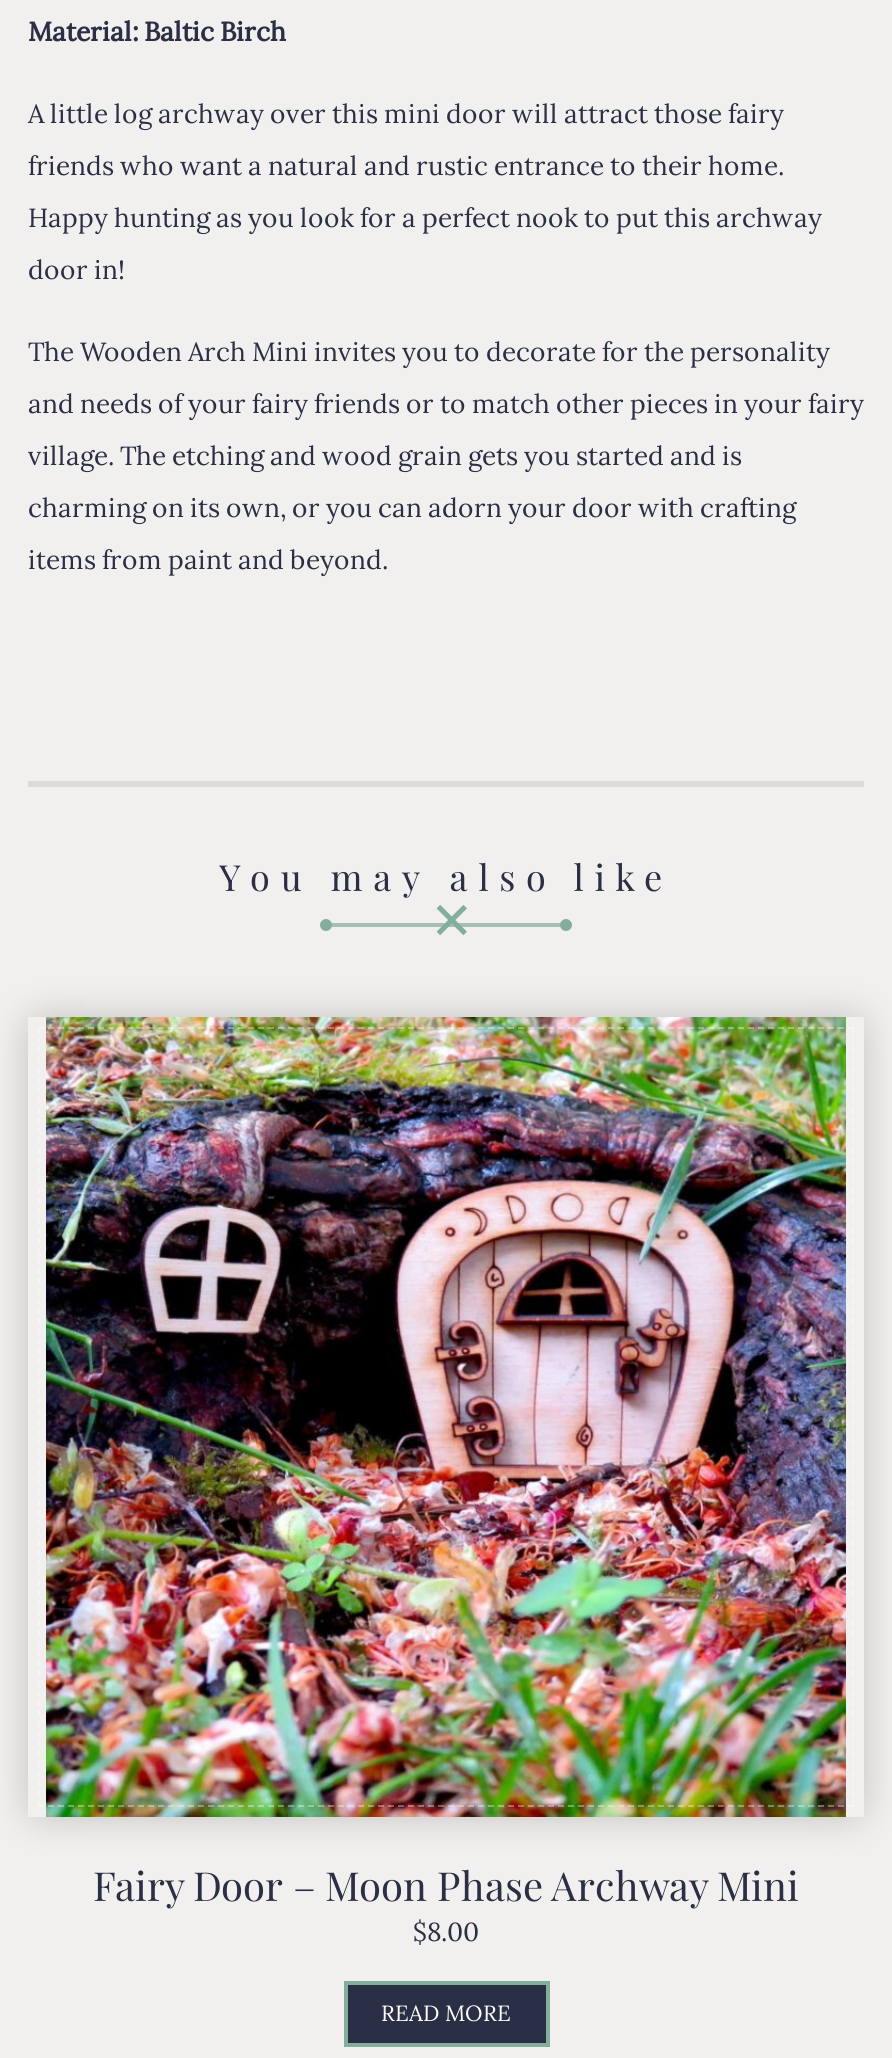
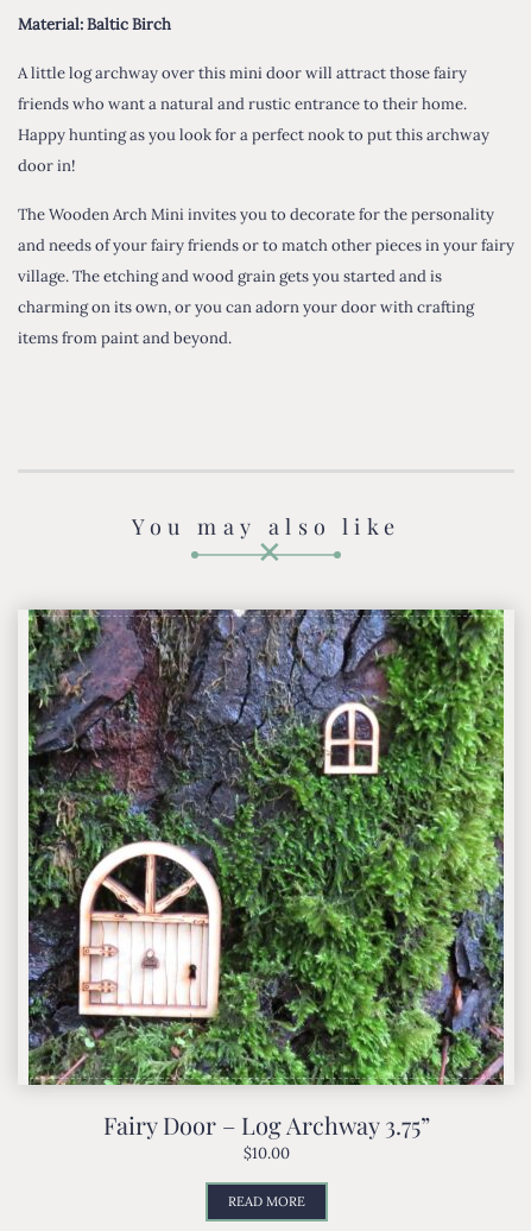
- [image]
- Fairy Door – Moon Phase Archway Mini
- $8.00
+ [image]
+ Fairy Door – Log Archway 3.75”
+ $10.00
